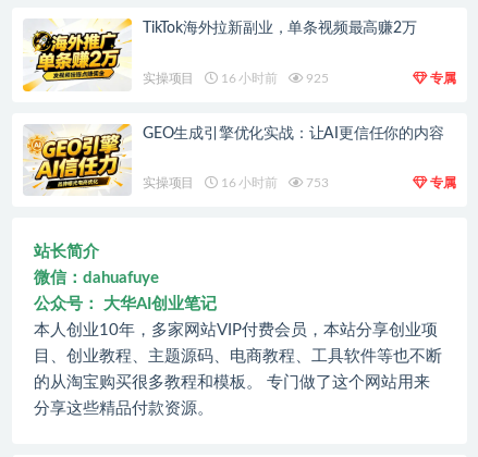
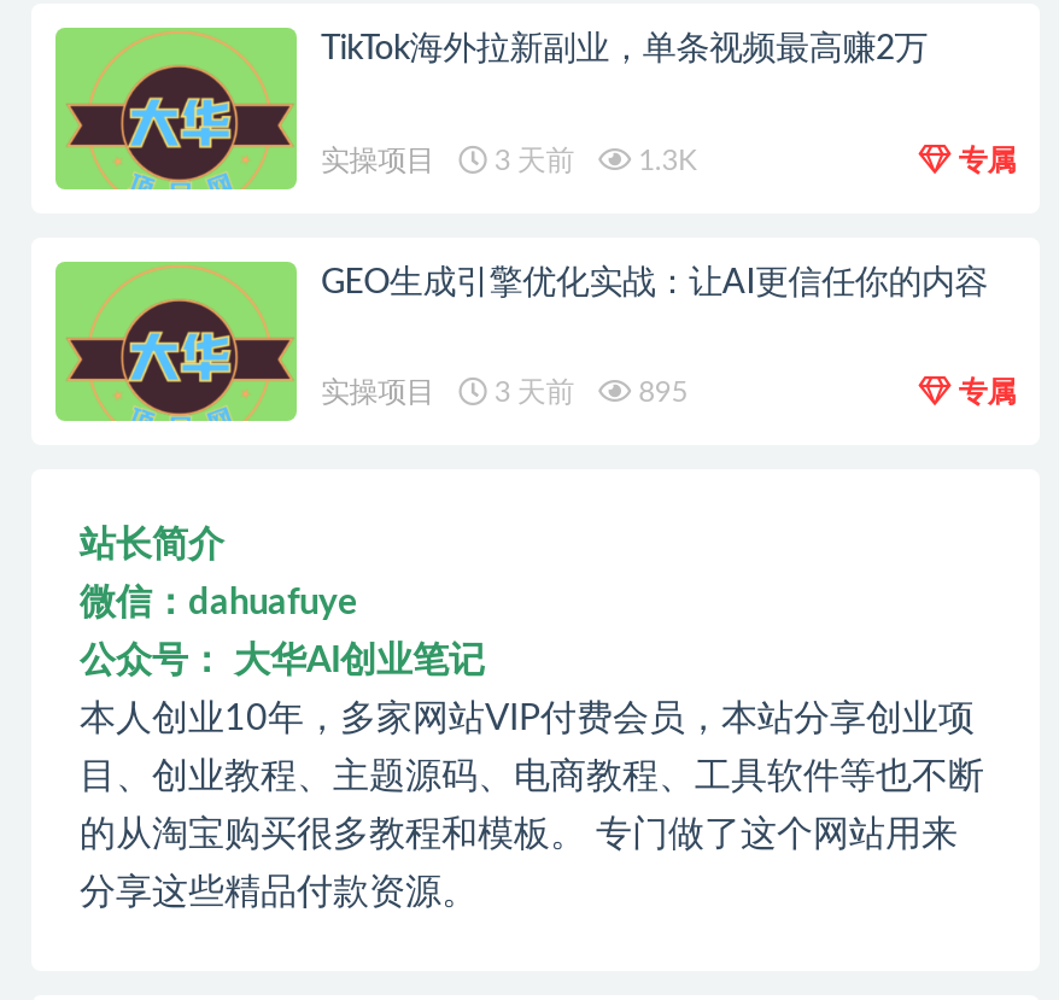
- [image]
+ [image]

- 16 小时前
- 925
+ 3 天前
+ 1.3K

- [image]
+ [image]

- 16 小时前
- 753
+ 3 天前
+ 895
